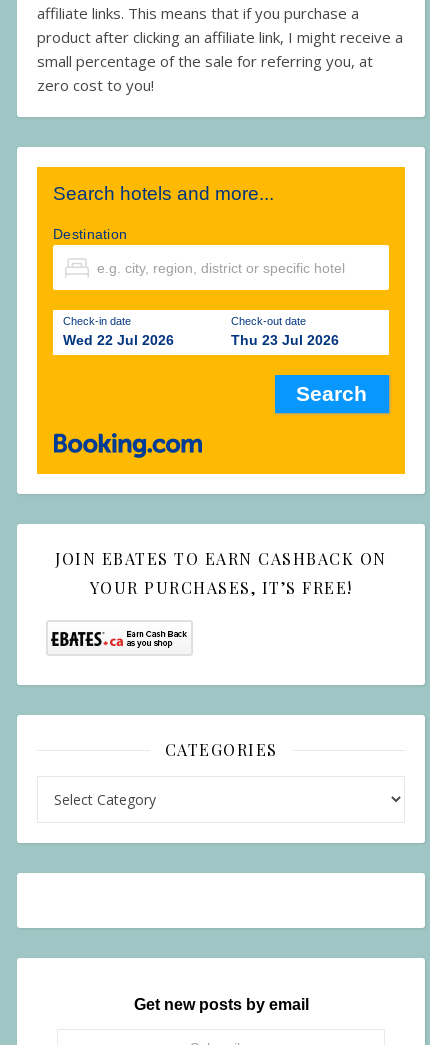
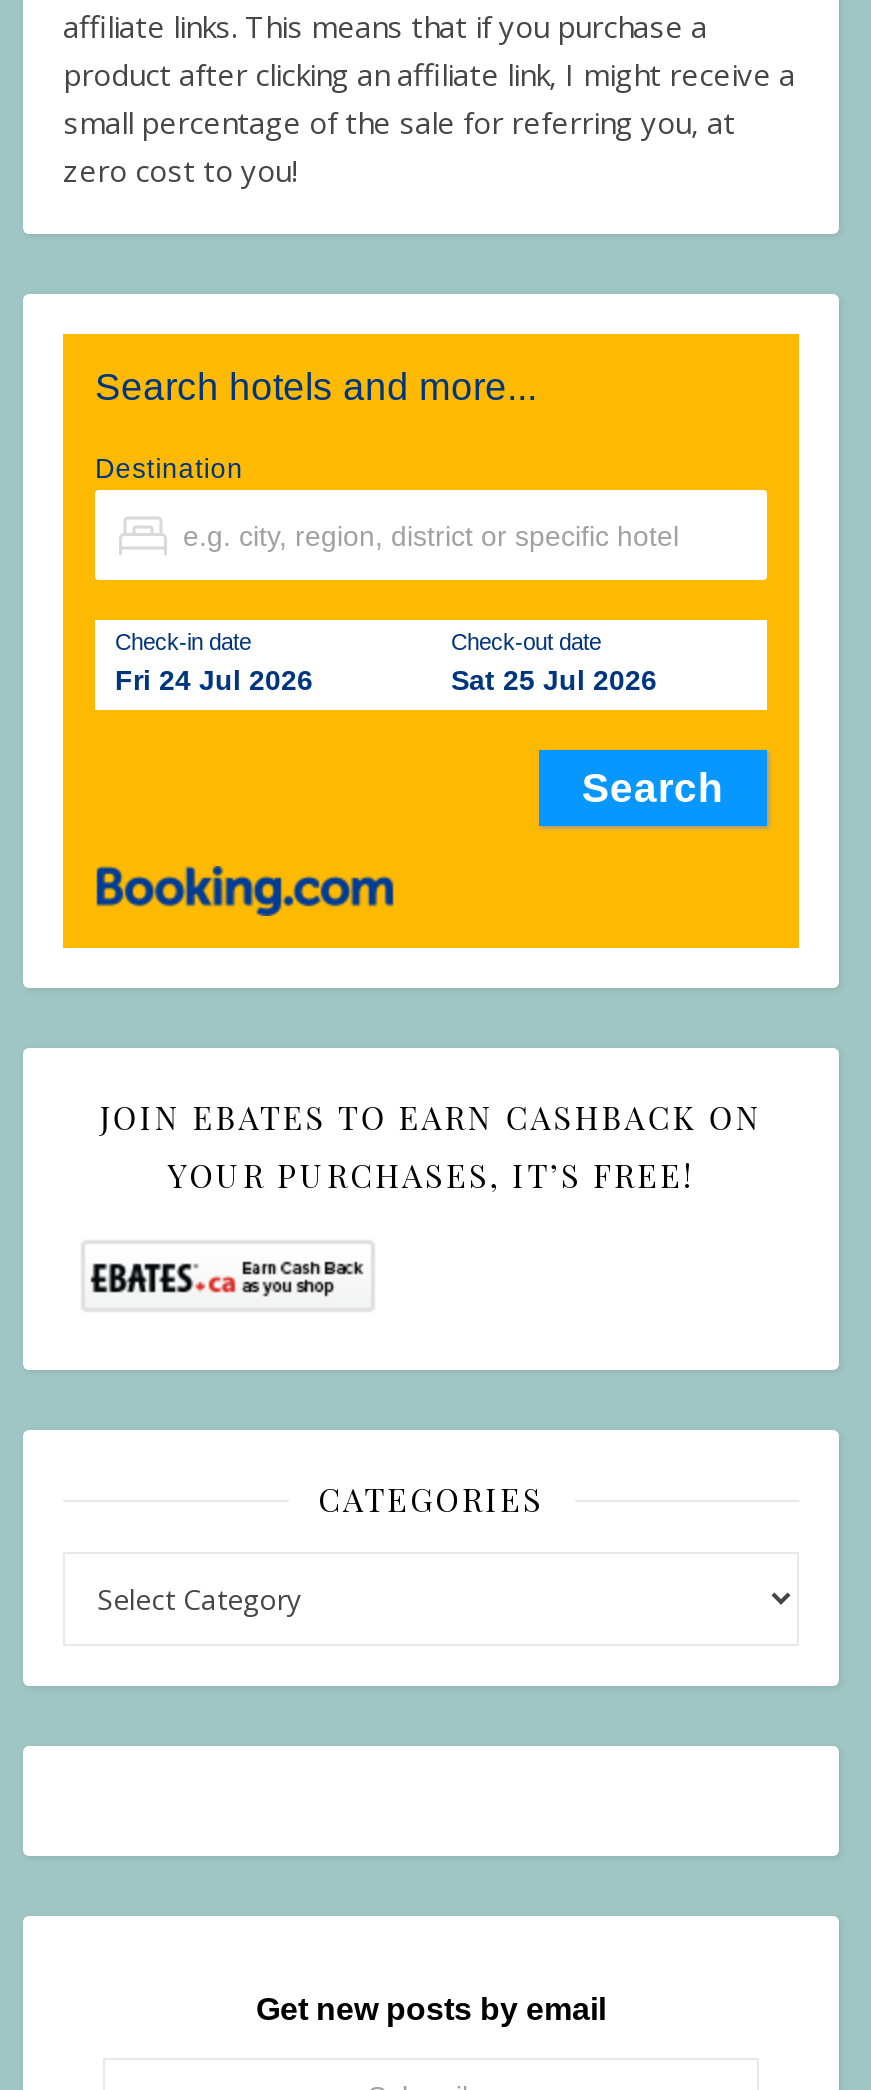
- Wed 22 Jul 2026
+ Fri 24 Jul 2026

- Thu 23 Jul 2026
+ Sat 25 Jul 2026
